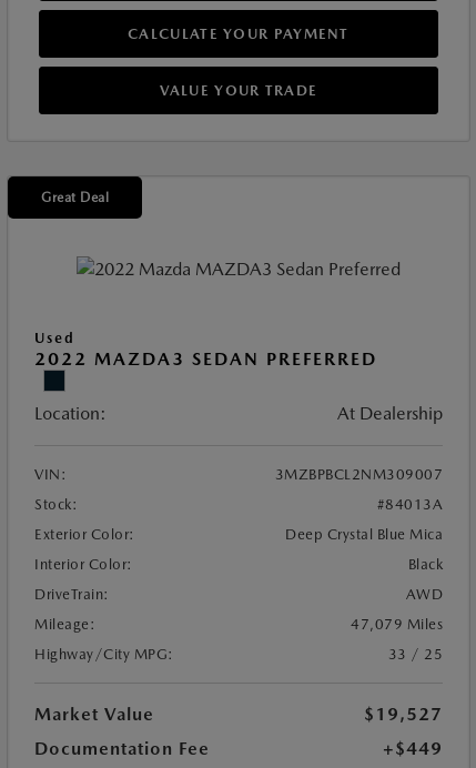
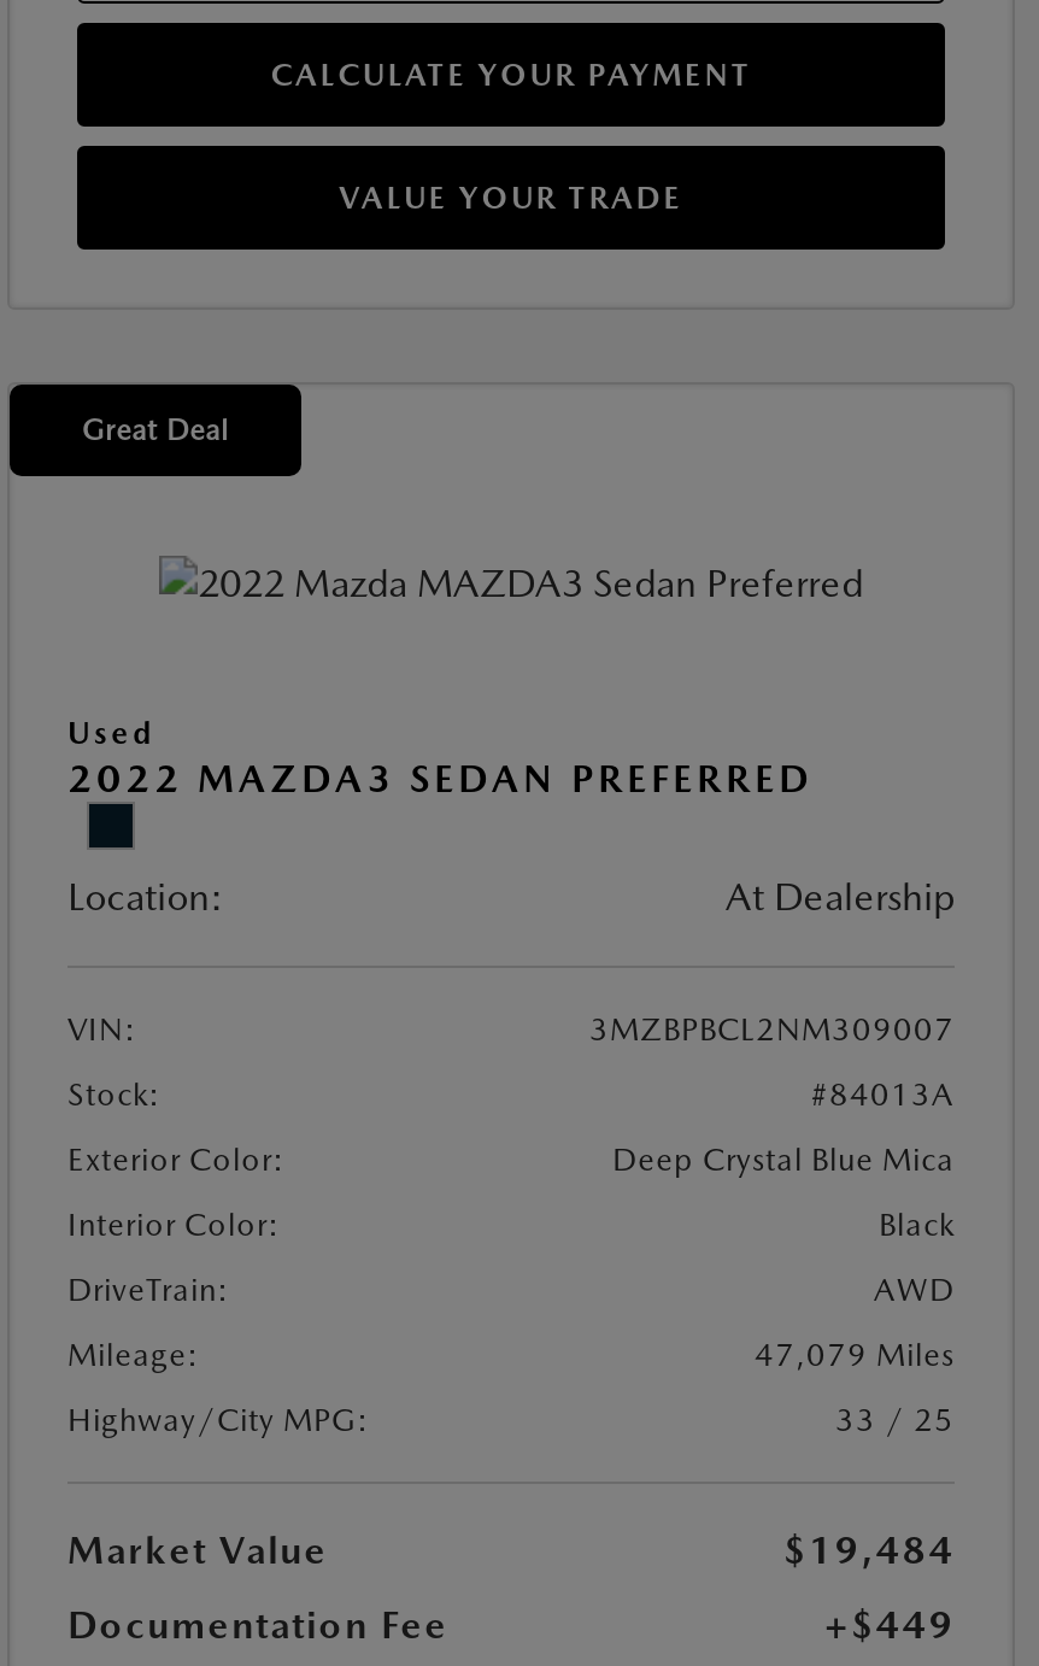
- $19,527
+ $19,484
